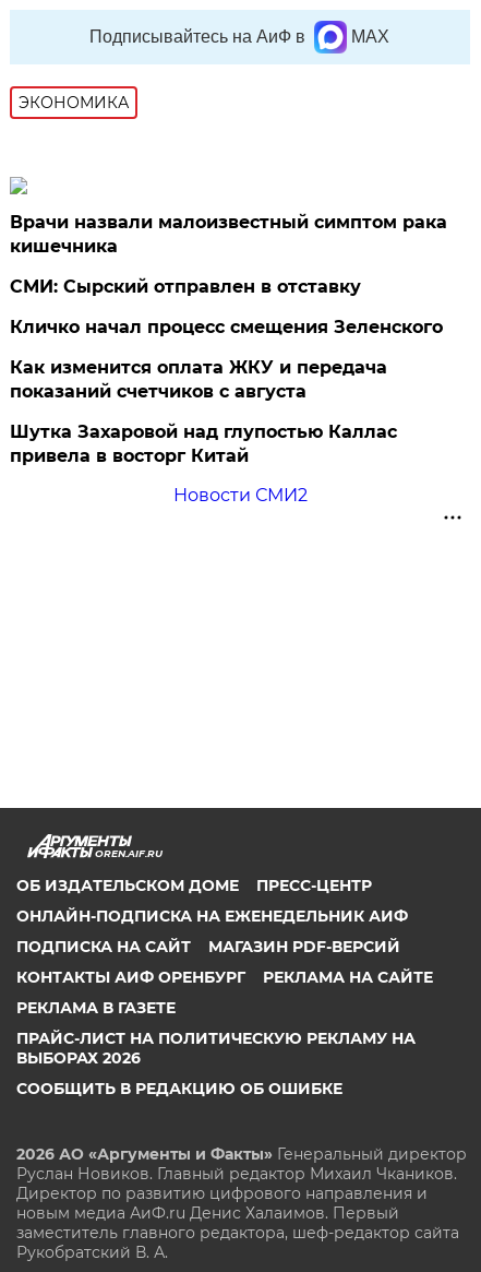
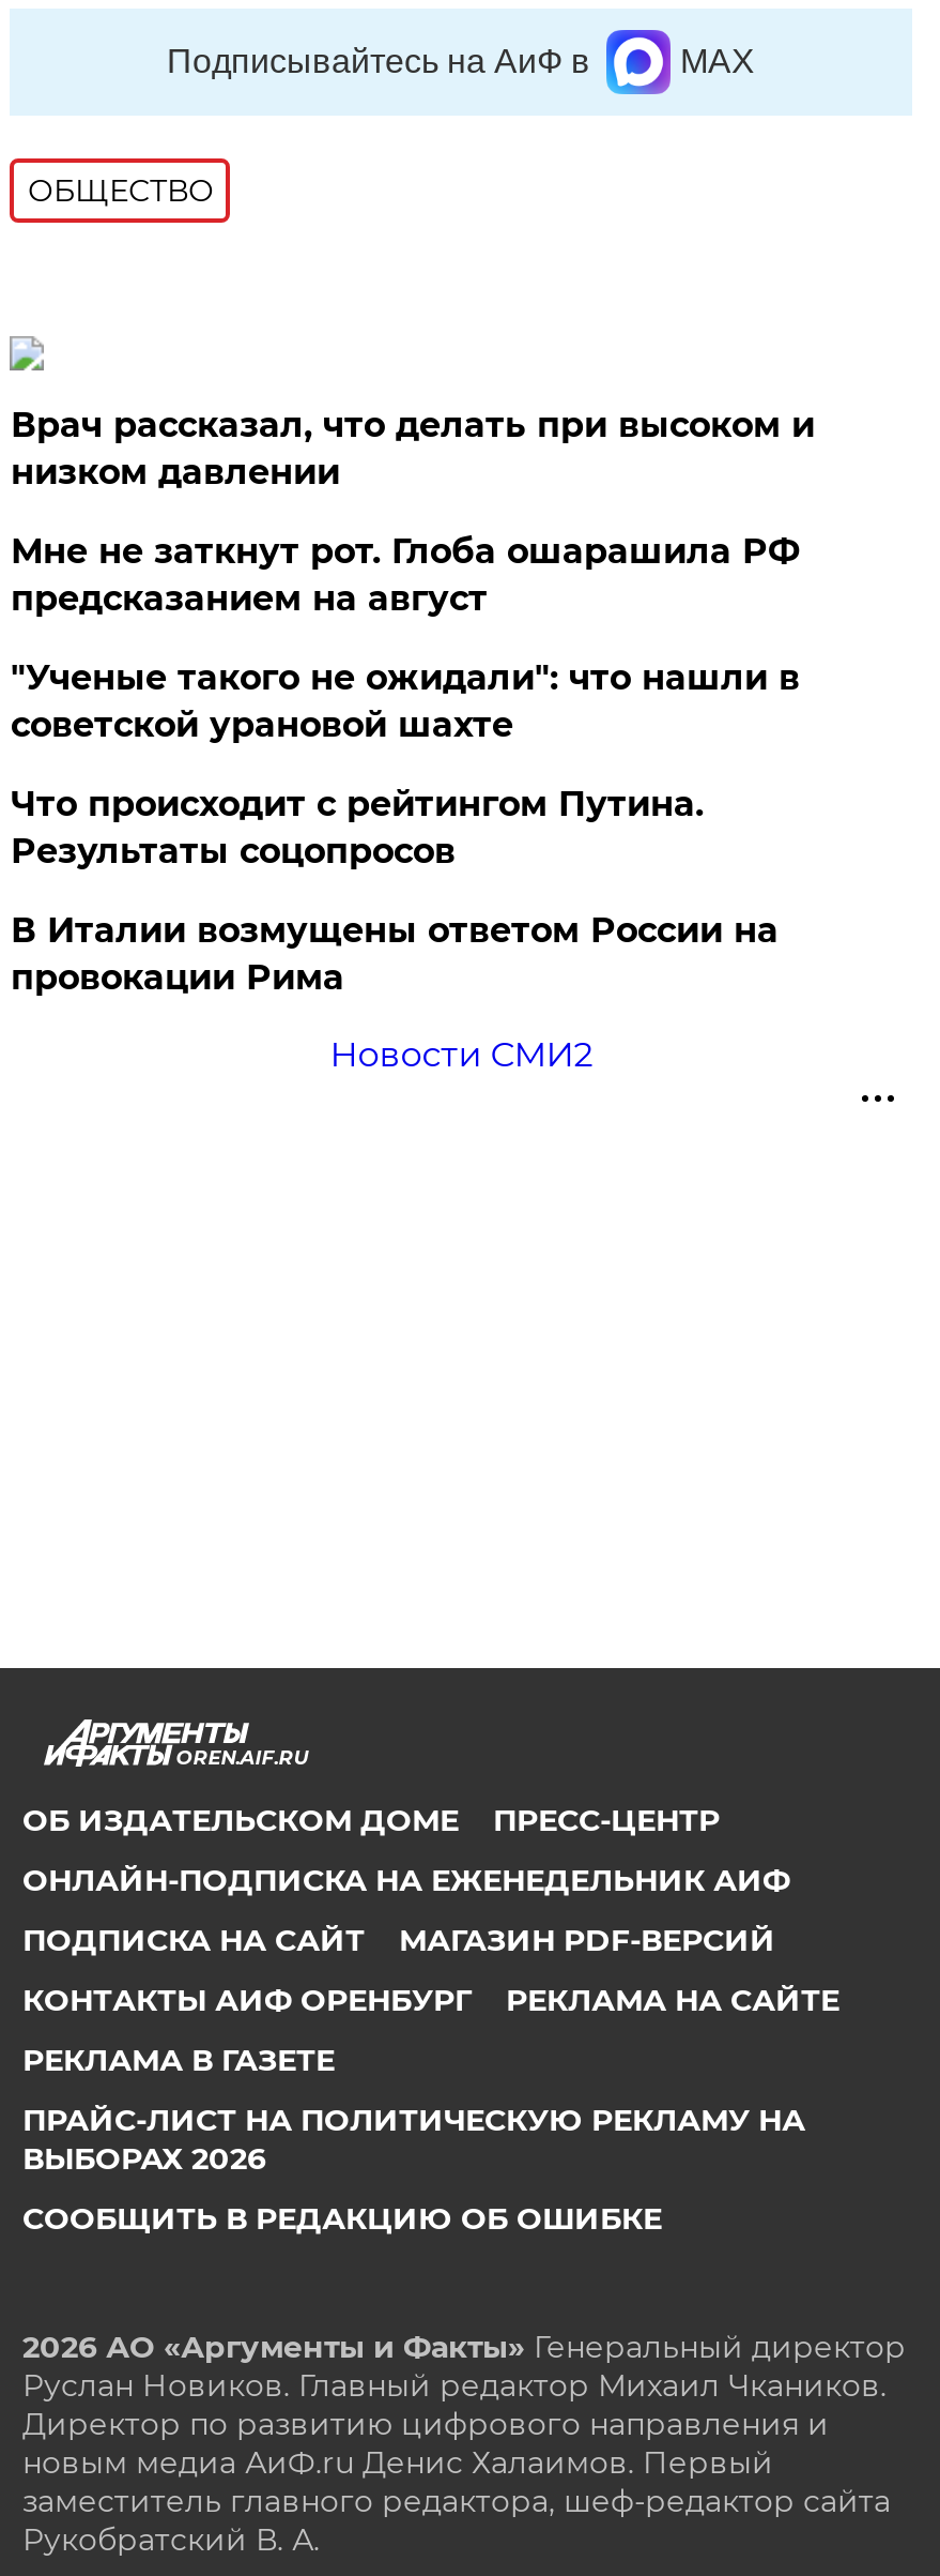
- ЭКОНОМИКА
+ ОБЩЕСТВО

- Врачи назвали малоизвестный симптом рака
- кишечника
+ Врач рассказал, что делать при высоком и
+ низком давлении

- СМИ: Сырский отправлен в отставку
+ Мне не заткнут рот. Глоба ошарашила РФ
+ предсказанием на август

- Кличко начал процесс смещения Зеленского
+ "Ученые такого не ожидали": что нашли в
+ советской урановой шахте

- Как изменится оплата ЖКУ и передача
- показаний счетчиков с августа
+ Что происходит с рейтингом Путина.
+ Результаты соцопросов

- Шутка Захаровой над глупостью Каллас
- привела в восторг Китай
+ В Италии возмущены ответом России на
+ провокации Рима
